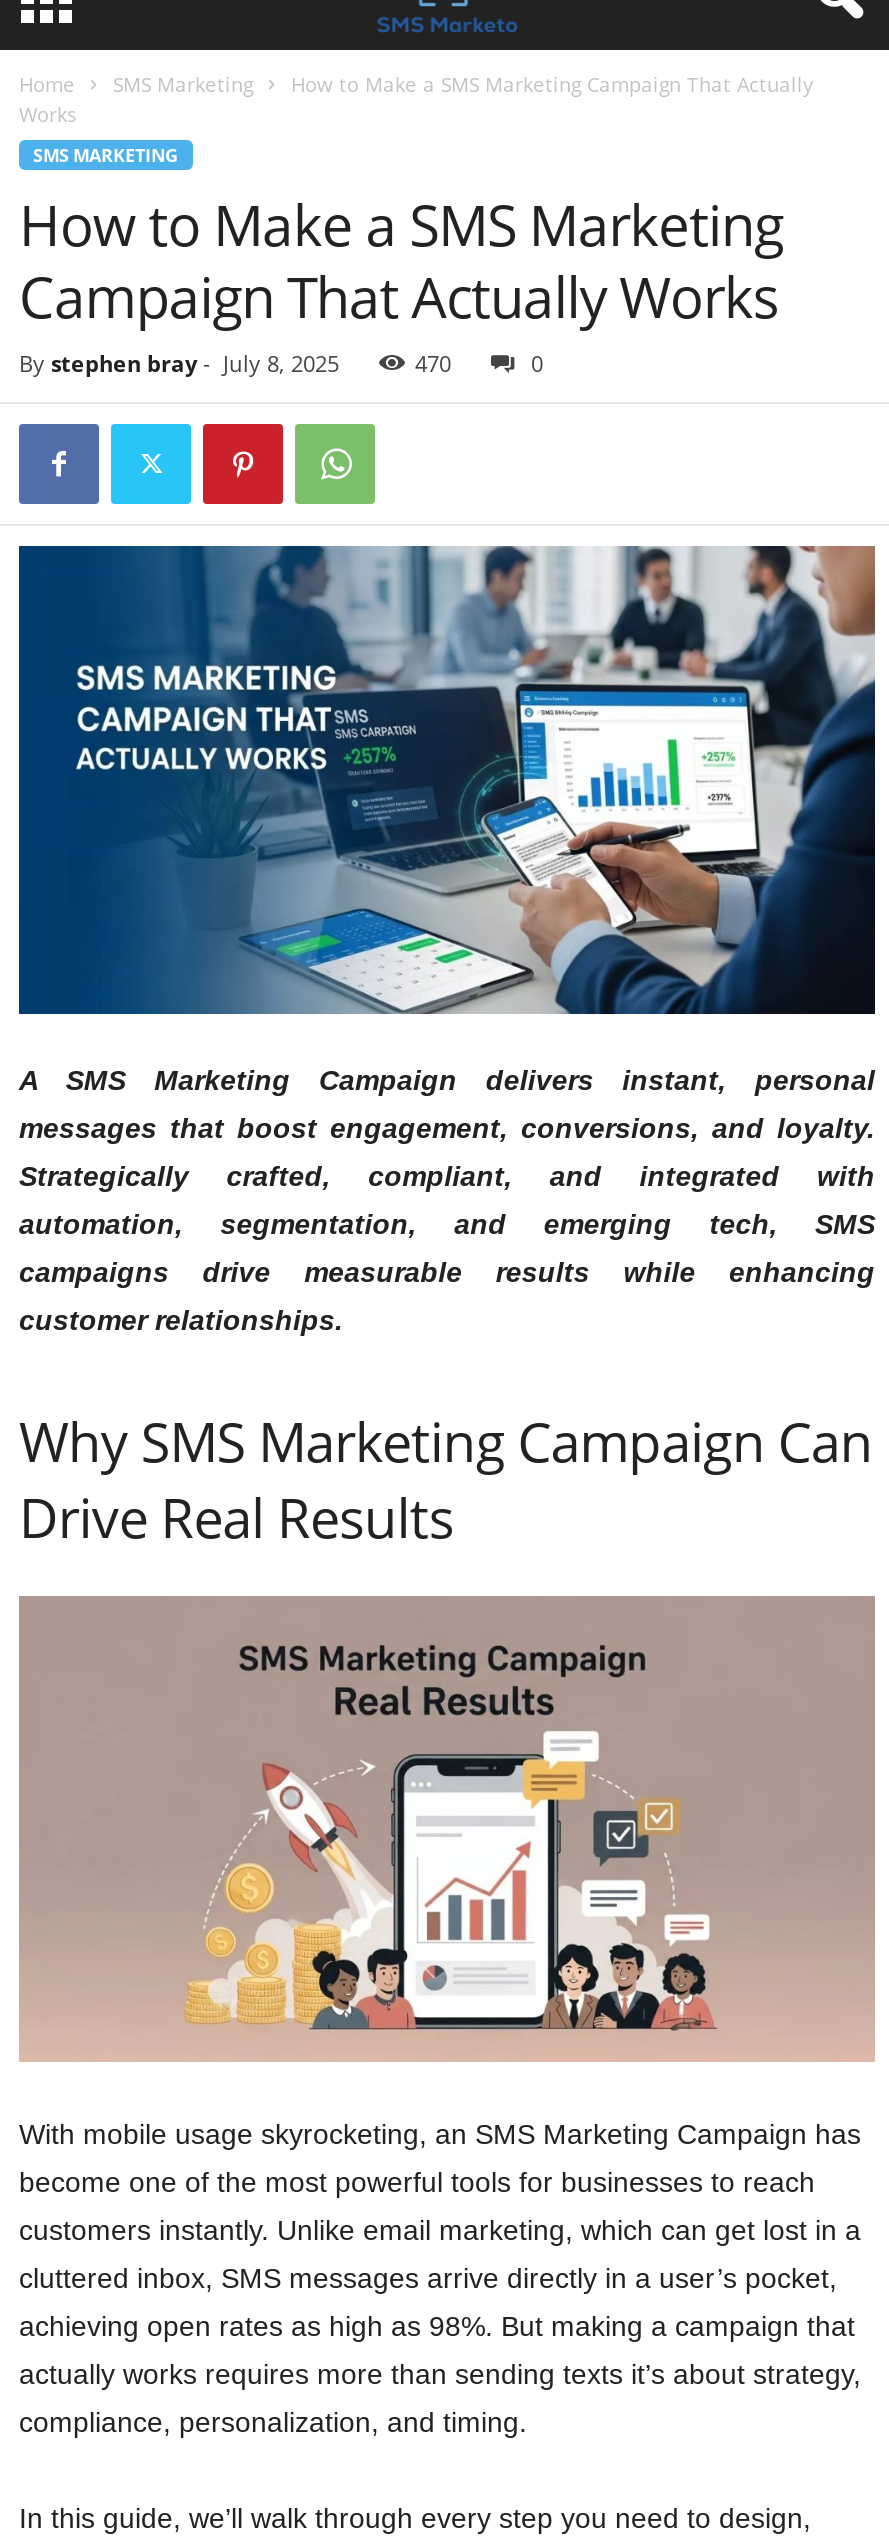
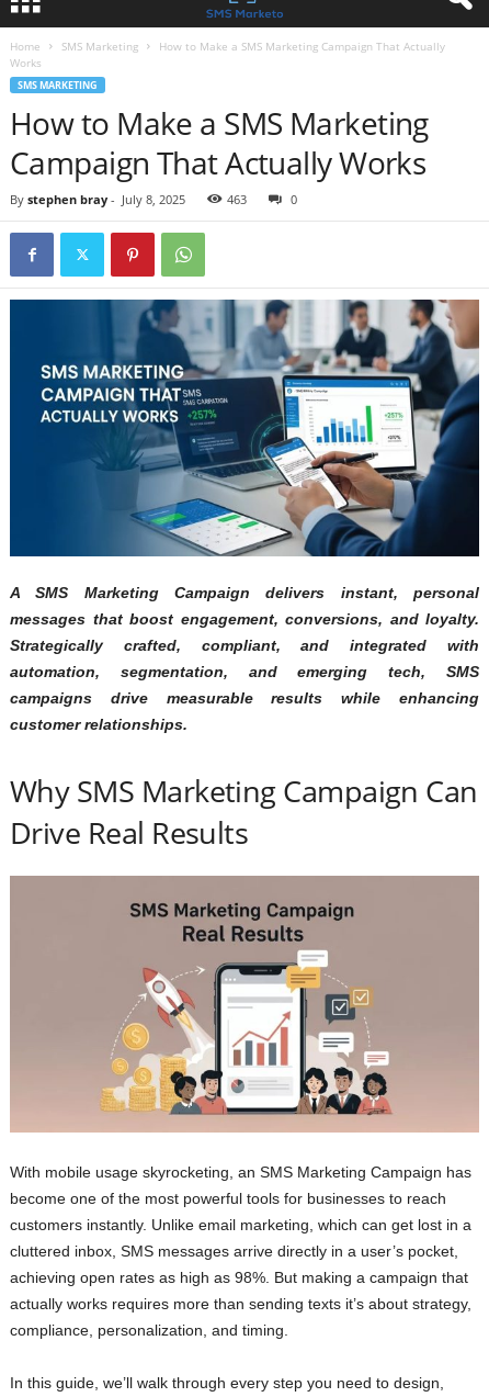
- 470
+ 463
